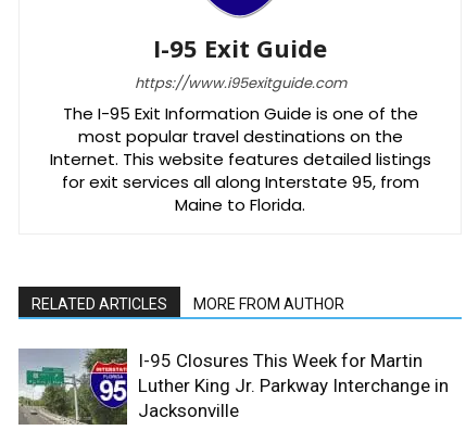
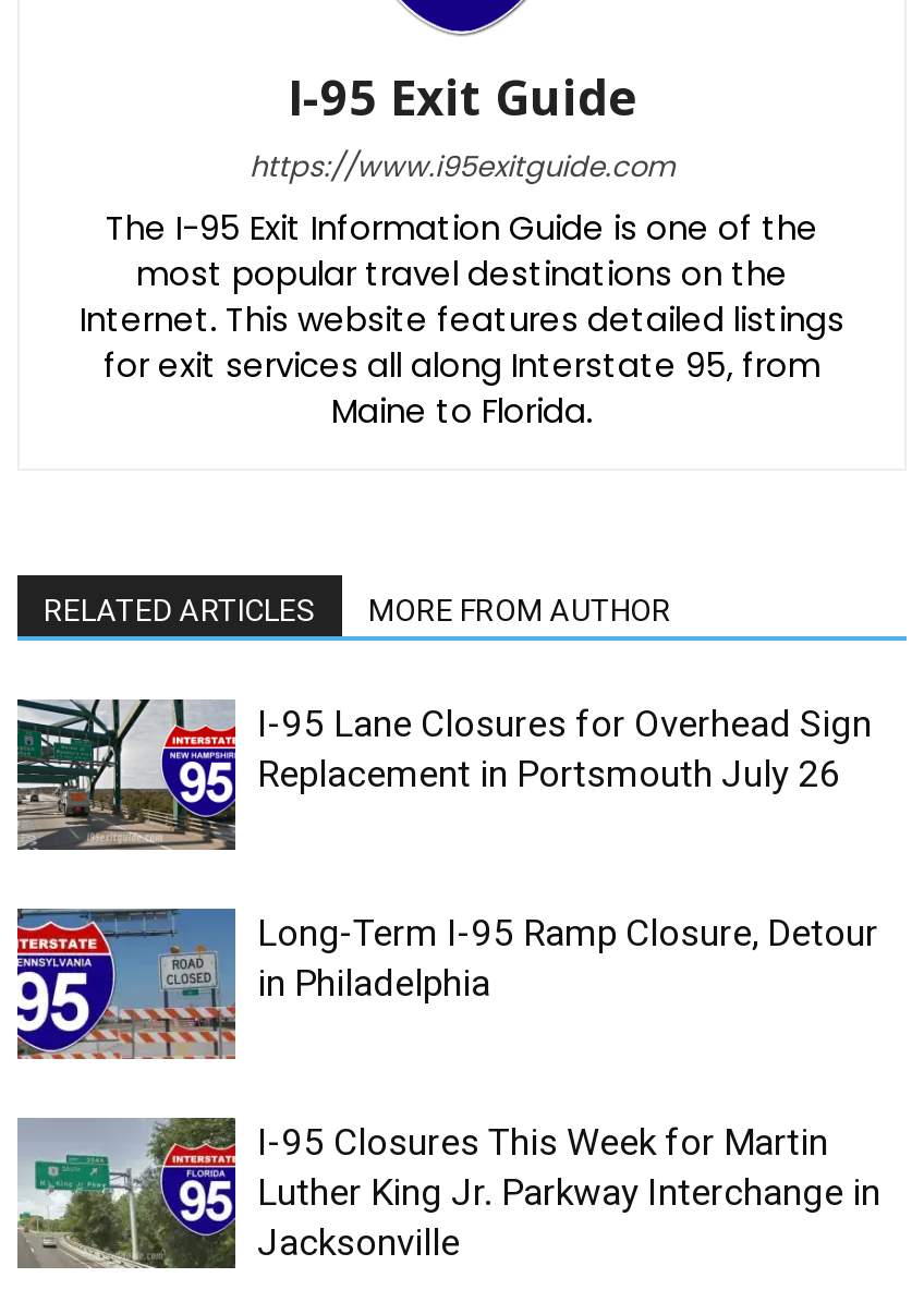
+ [image]
+ I-95 Lane Closures for Overhead Sign
+ Replacement in Portsmouth July 26

+ [image]
+ Long-Term I-95 Ramp Closure, Detour
+ in Philadelphia
